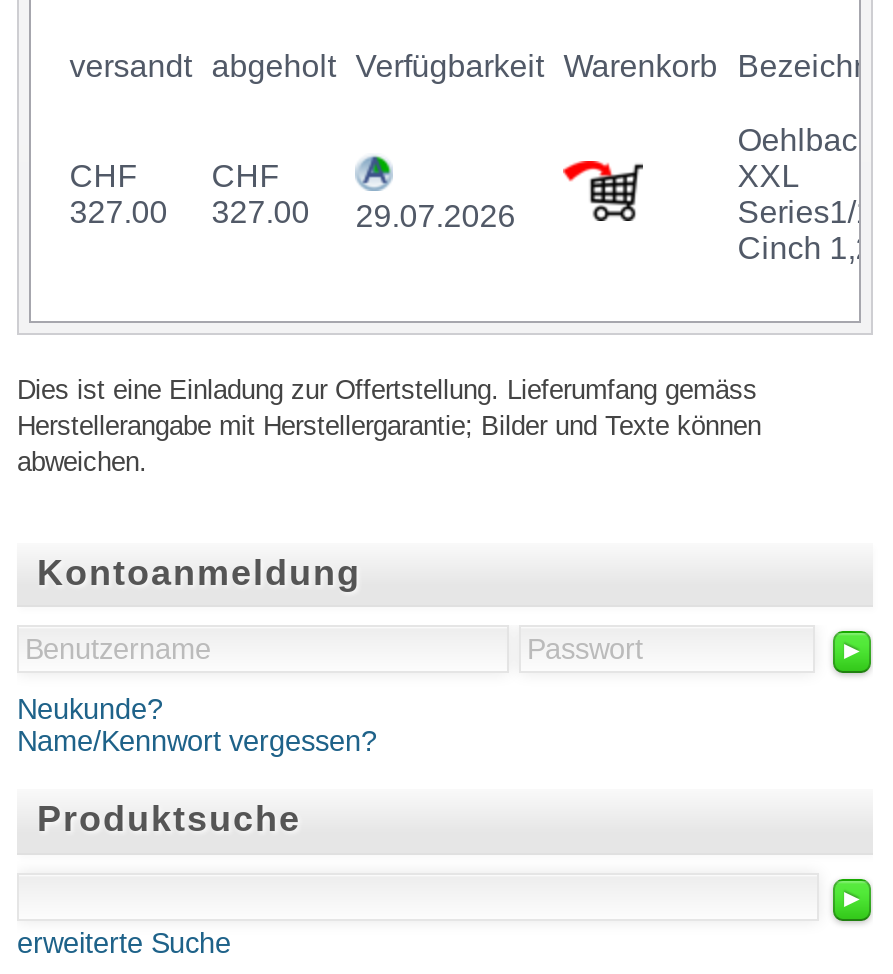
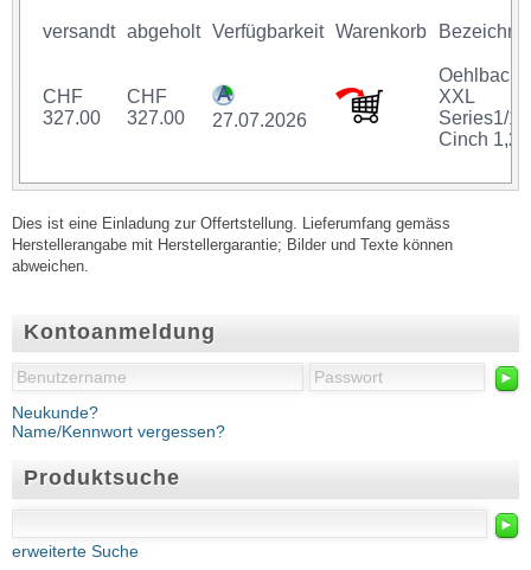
- 327.00 327.00 29.07.2026
+ 327.00 327.00 27.07.2026
